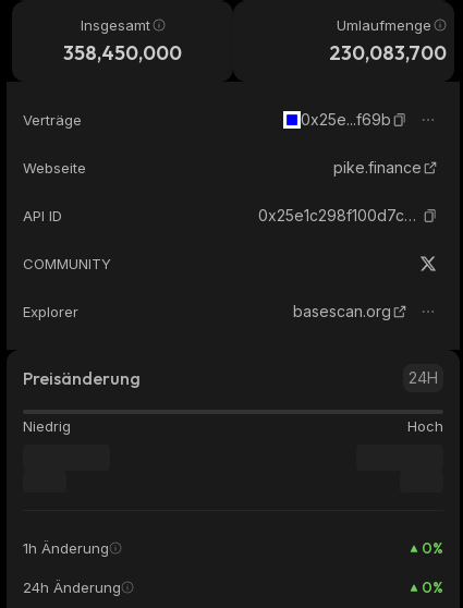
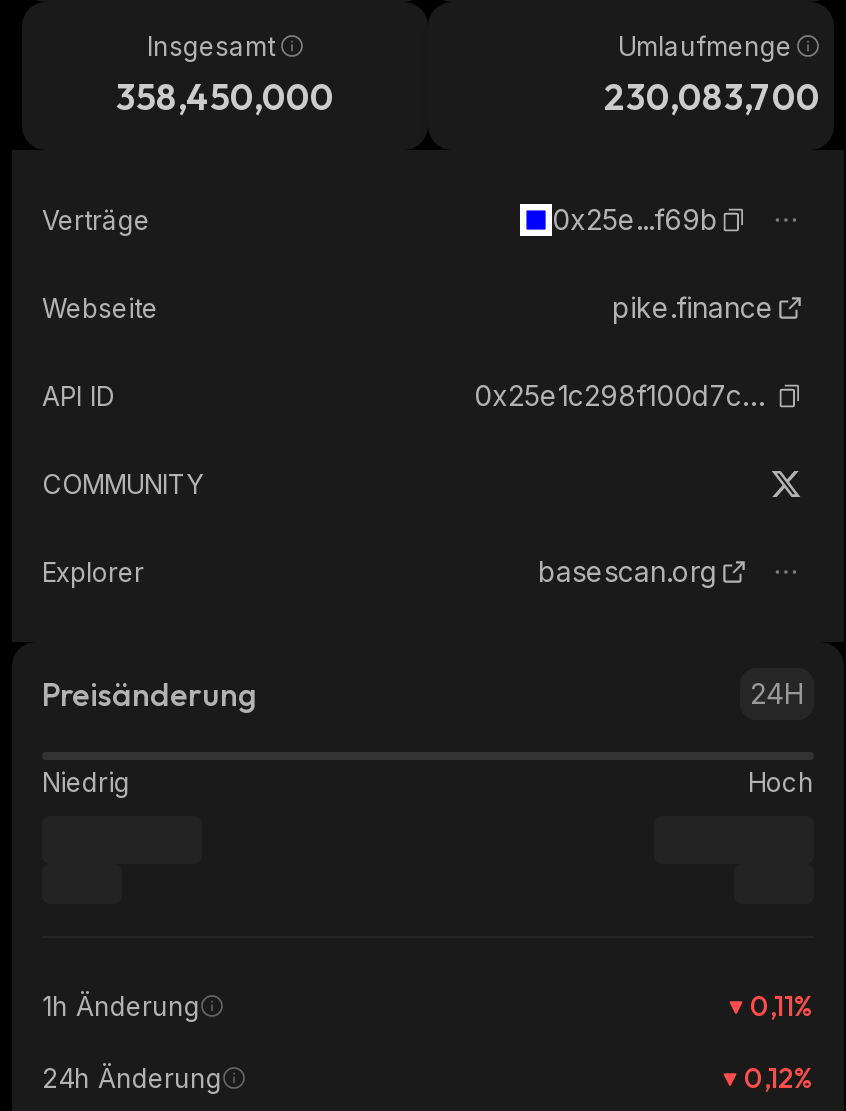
- 0%
+ 0,11%

- 0%
+ 0,12%
